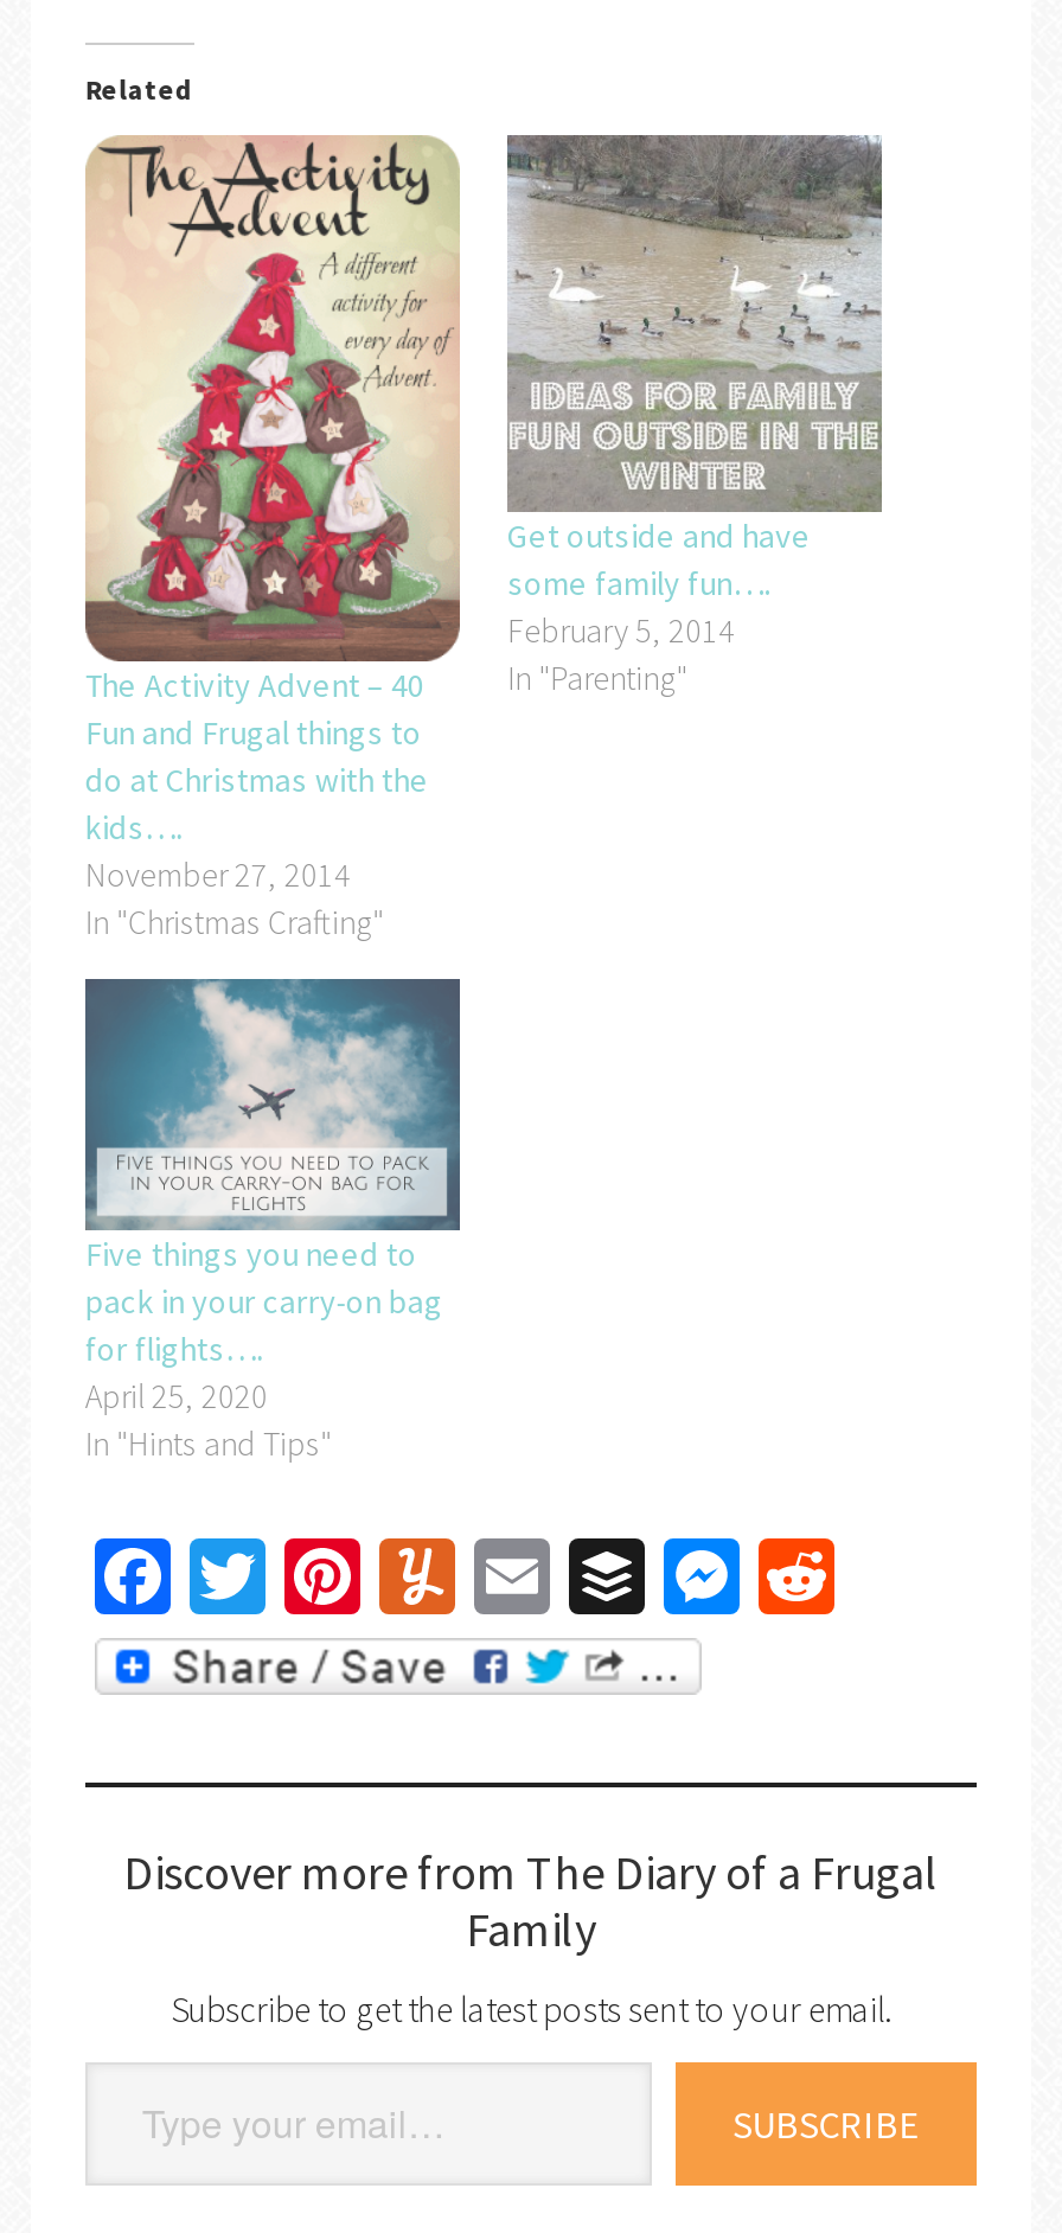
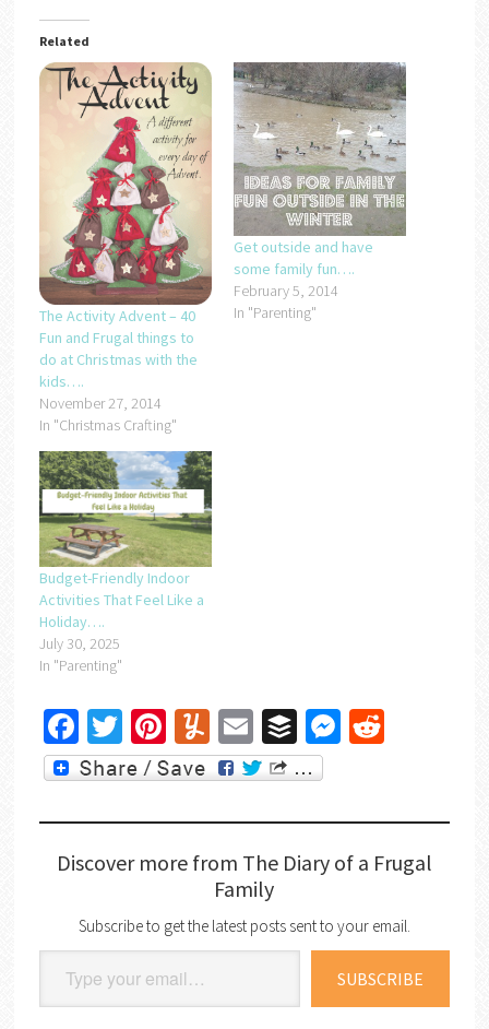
- [image]
- Five things you need to
- pack in your carry-on bag
- for flights….
- April 25, 2020
- In "Hints and Tips"
+ [image]
+ Budget-Friendly Indoor
+ Activities That Feel Like a
+ Holiday….
+ July 30, 2025
+ In "Parenting"
